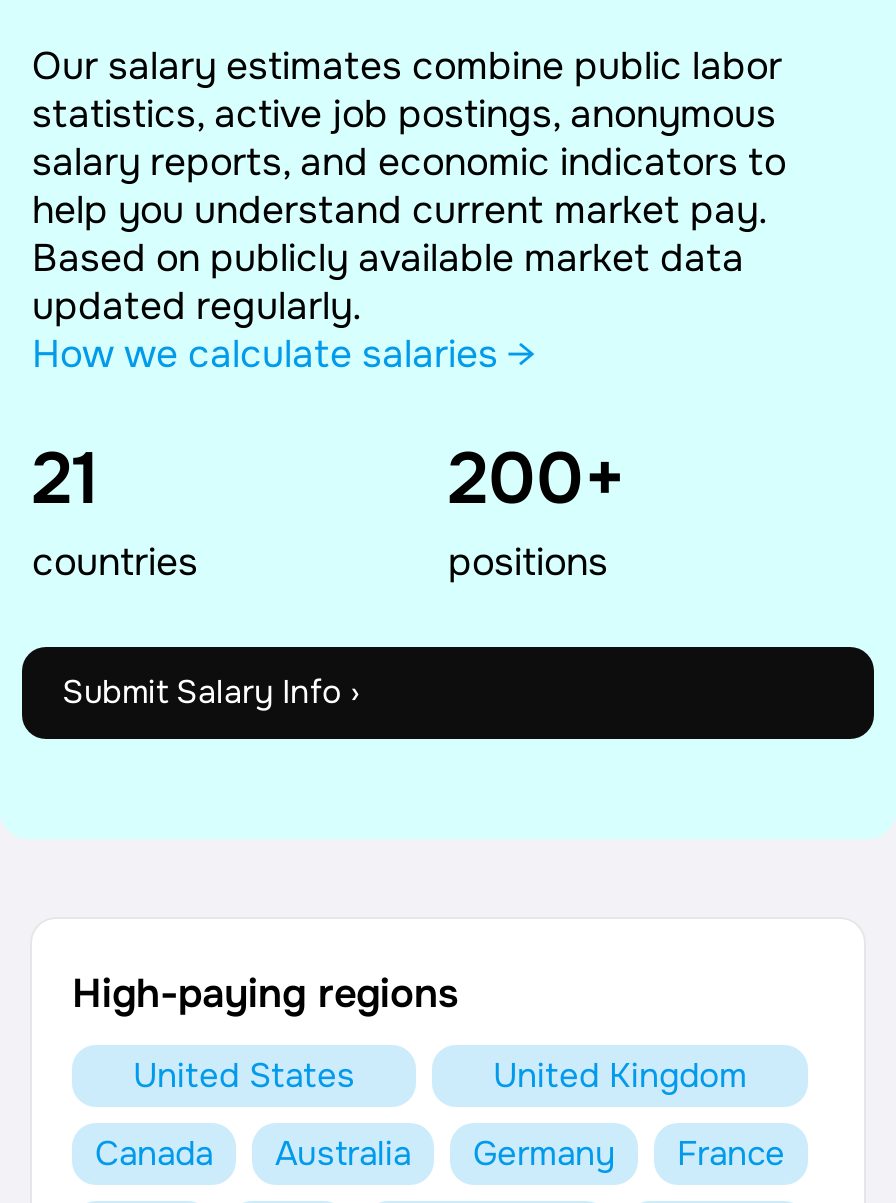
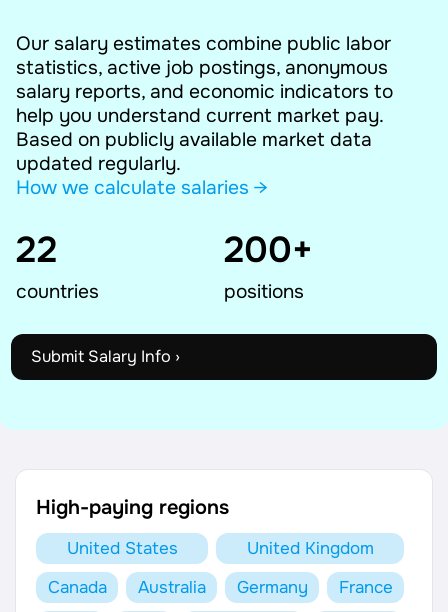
- 21
+ 22
